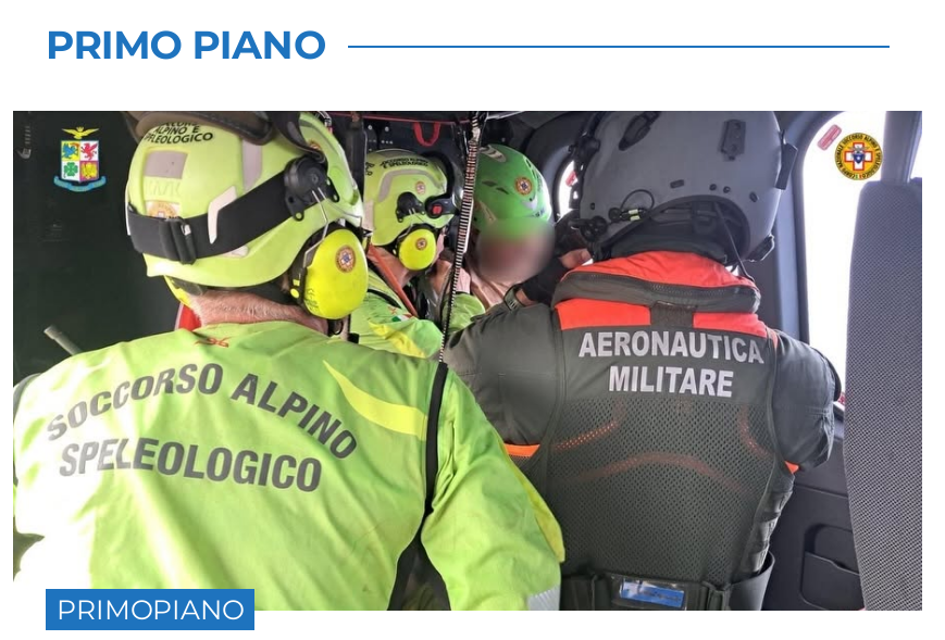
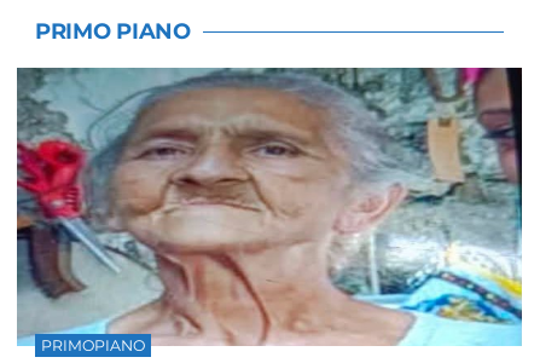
- [image]
+ [image]
